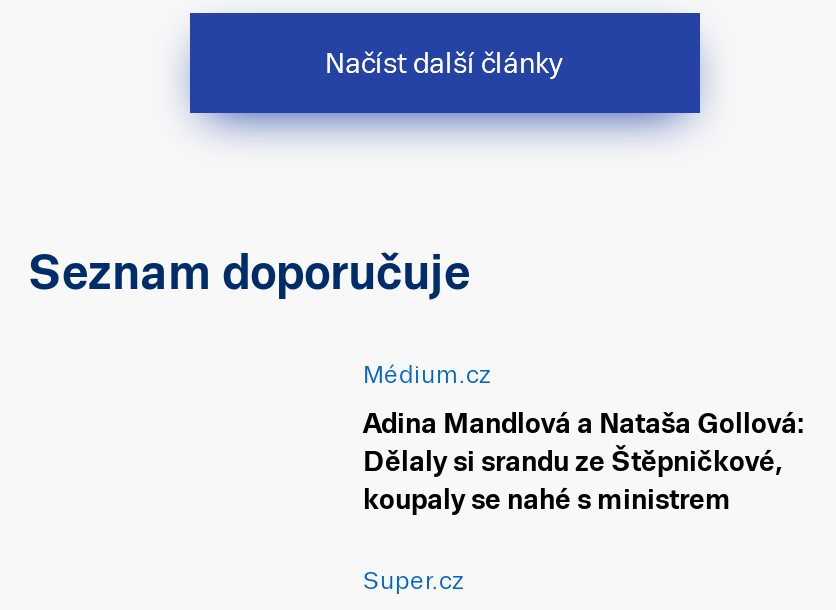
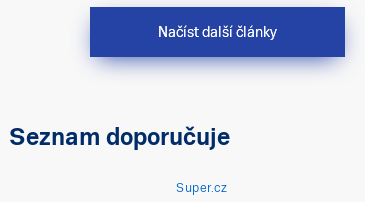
- Médium.cz
- Adina Mandlová a Nataša Gollová:
- Dělaly si srandu ze Štěpničkové,
- koupaly se nahé s ministrem
